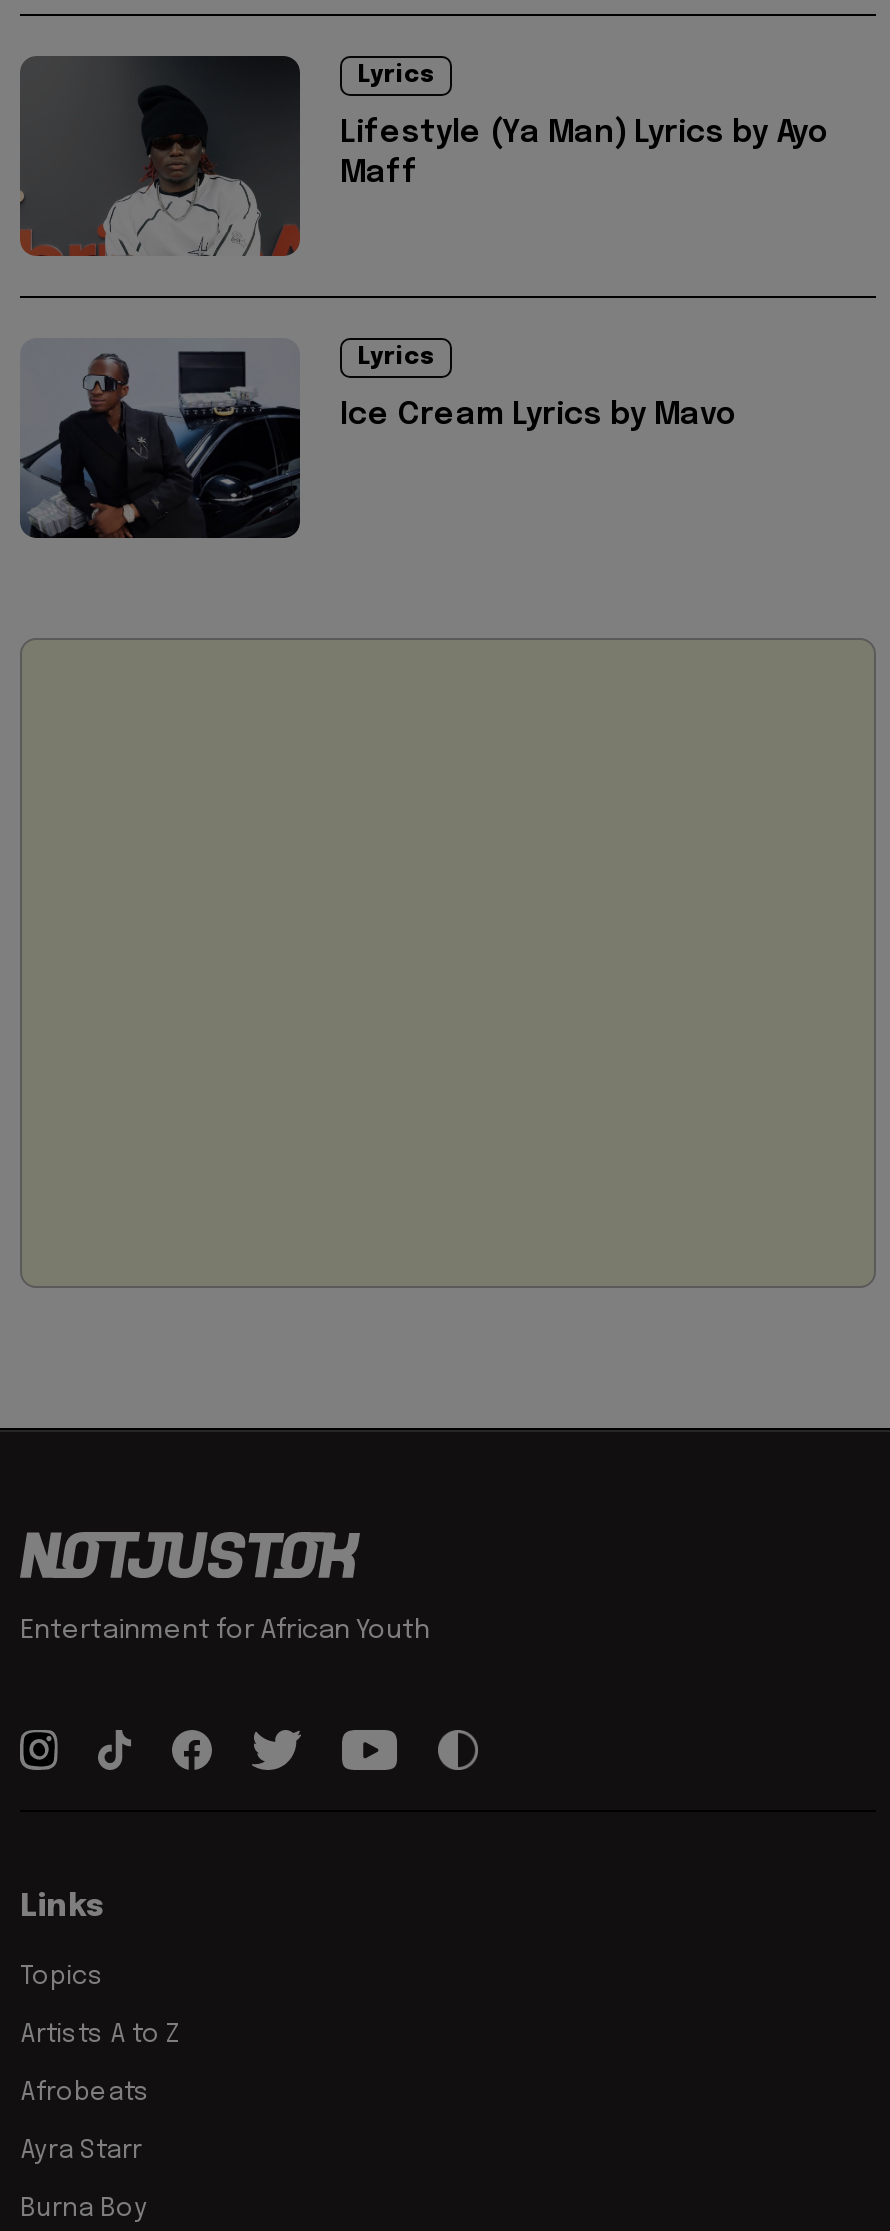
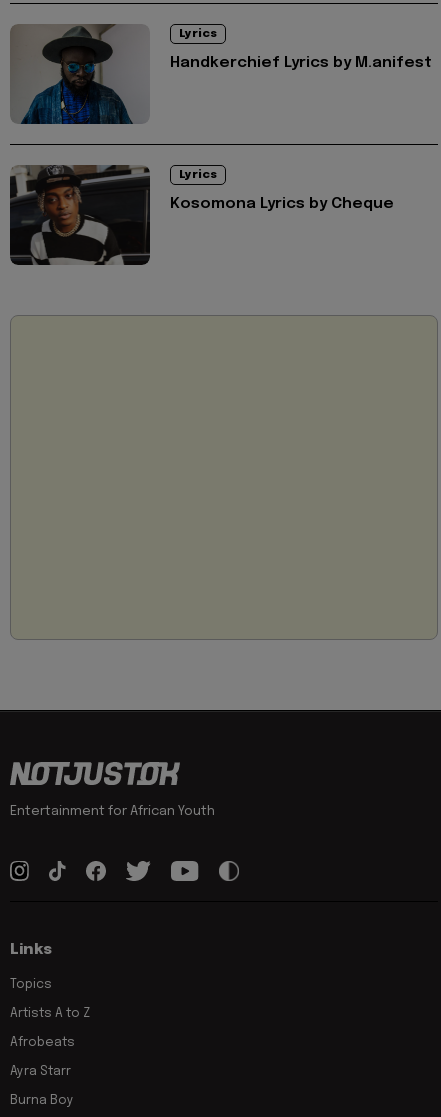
- [image]
- Lifestyle (Ya Man) Lyrics by Ayo
- Maff
+ [image]
+ Handkerchief Lyrics by M.anifest

- [image]
- Ice Cream Lyrics by Mavo
+ [image]
+ Kosomona Lyrics by Cheque
